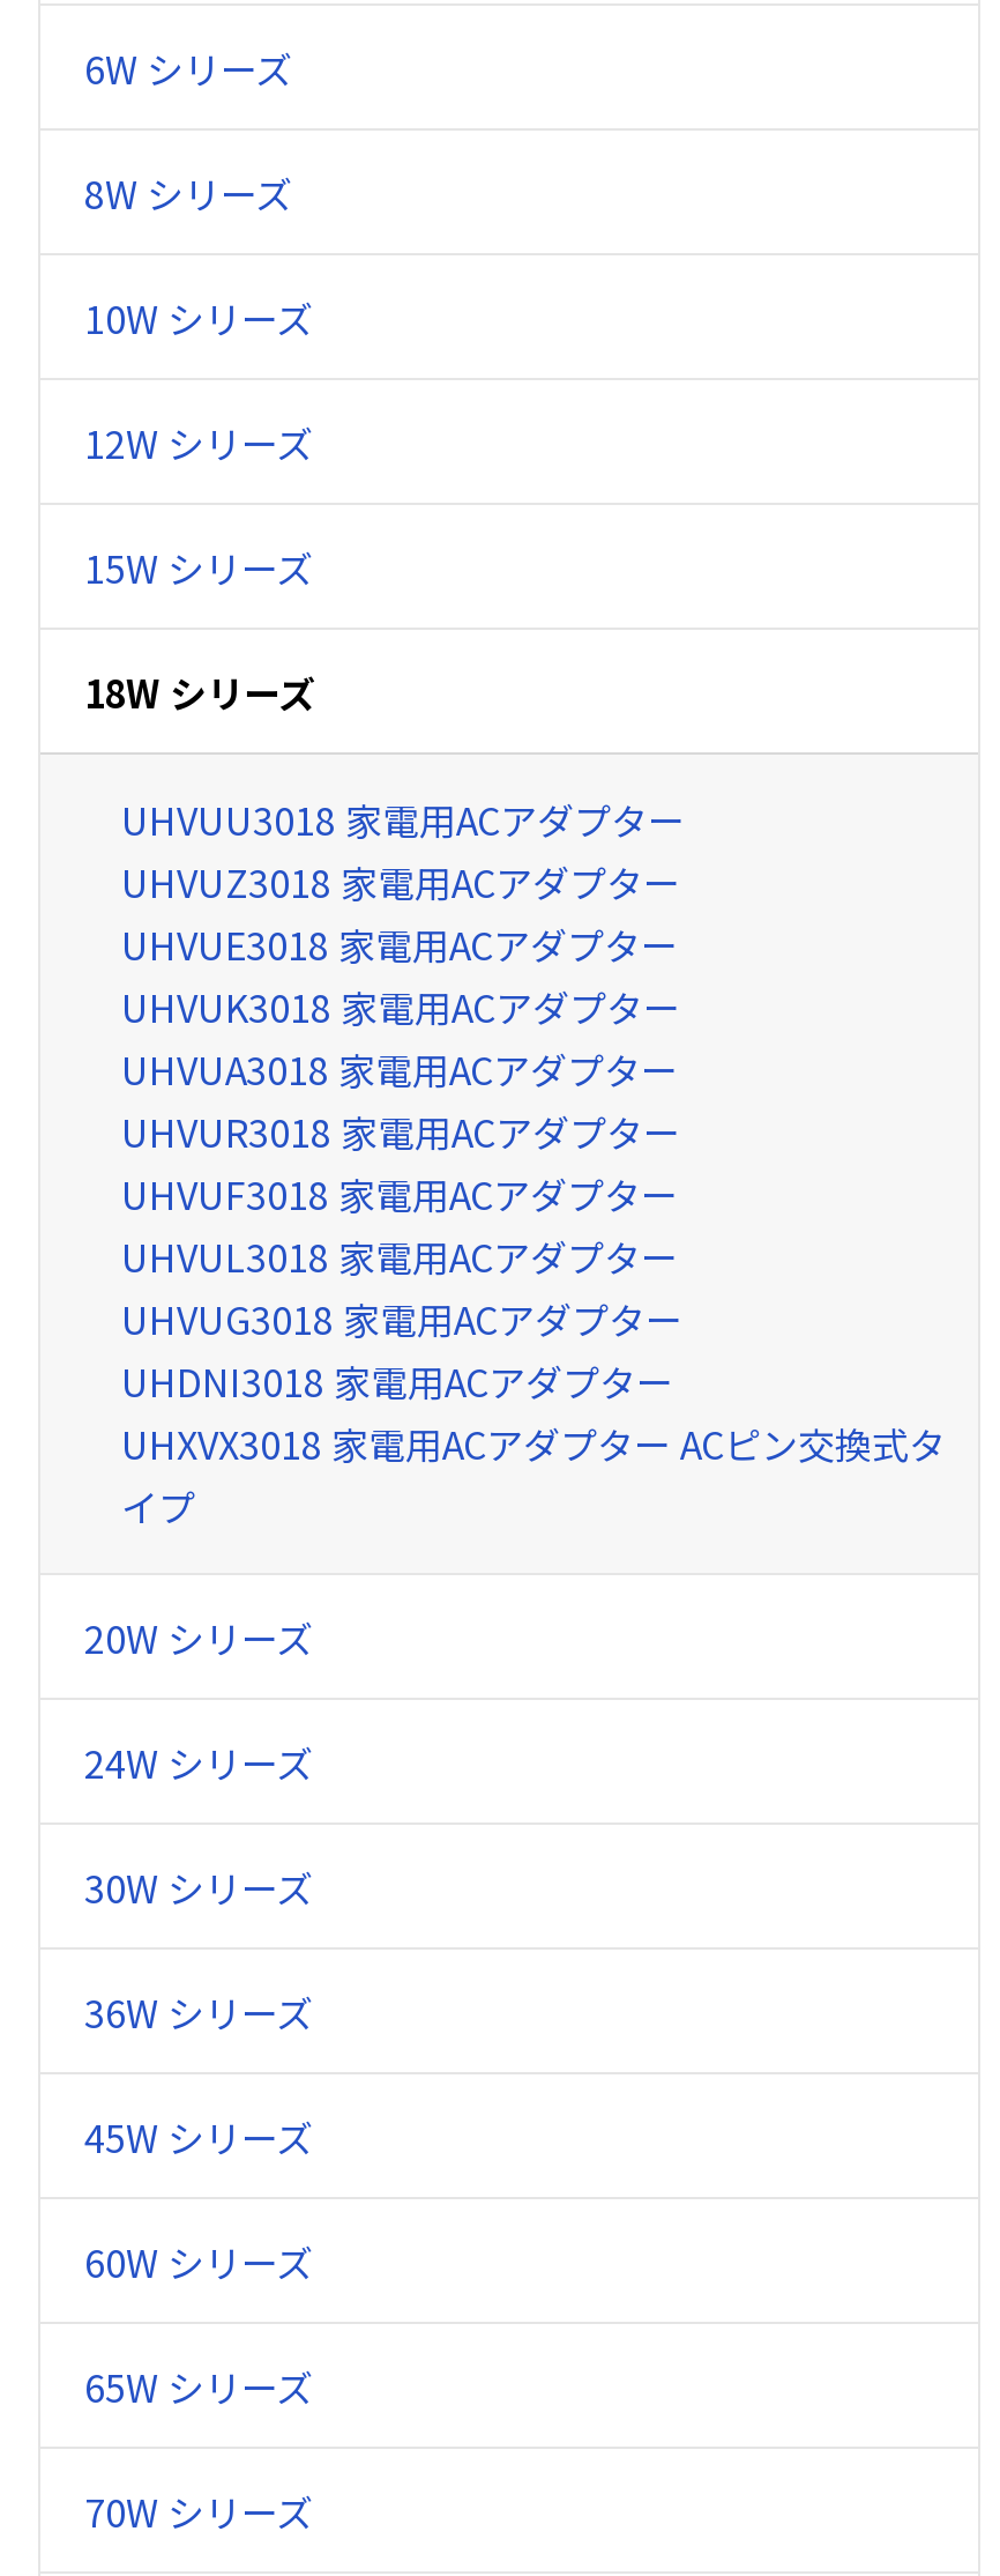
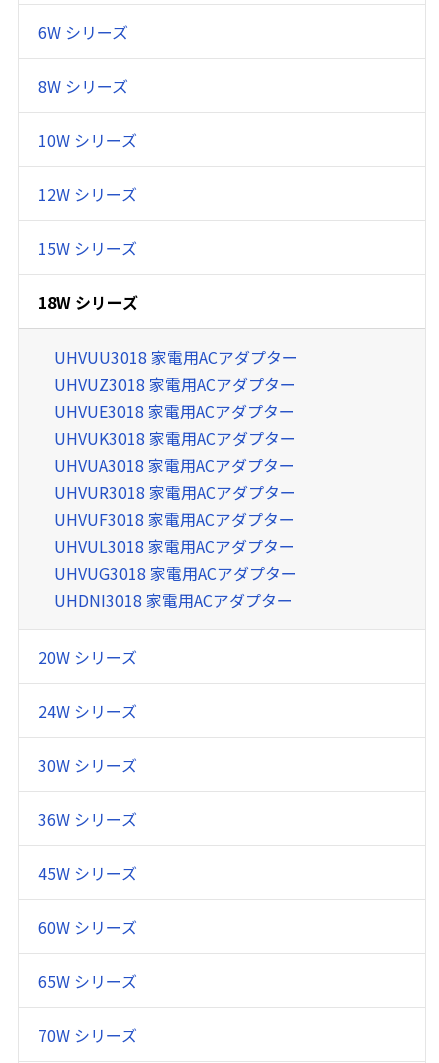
- UHXVX3018 家電用ACアダプター ACピン交換式タ
- イプ
